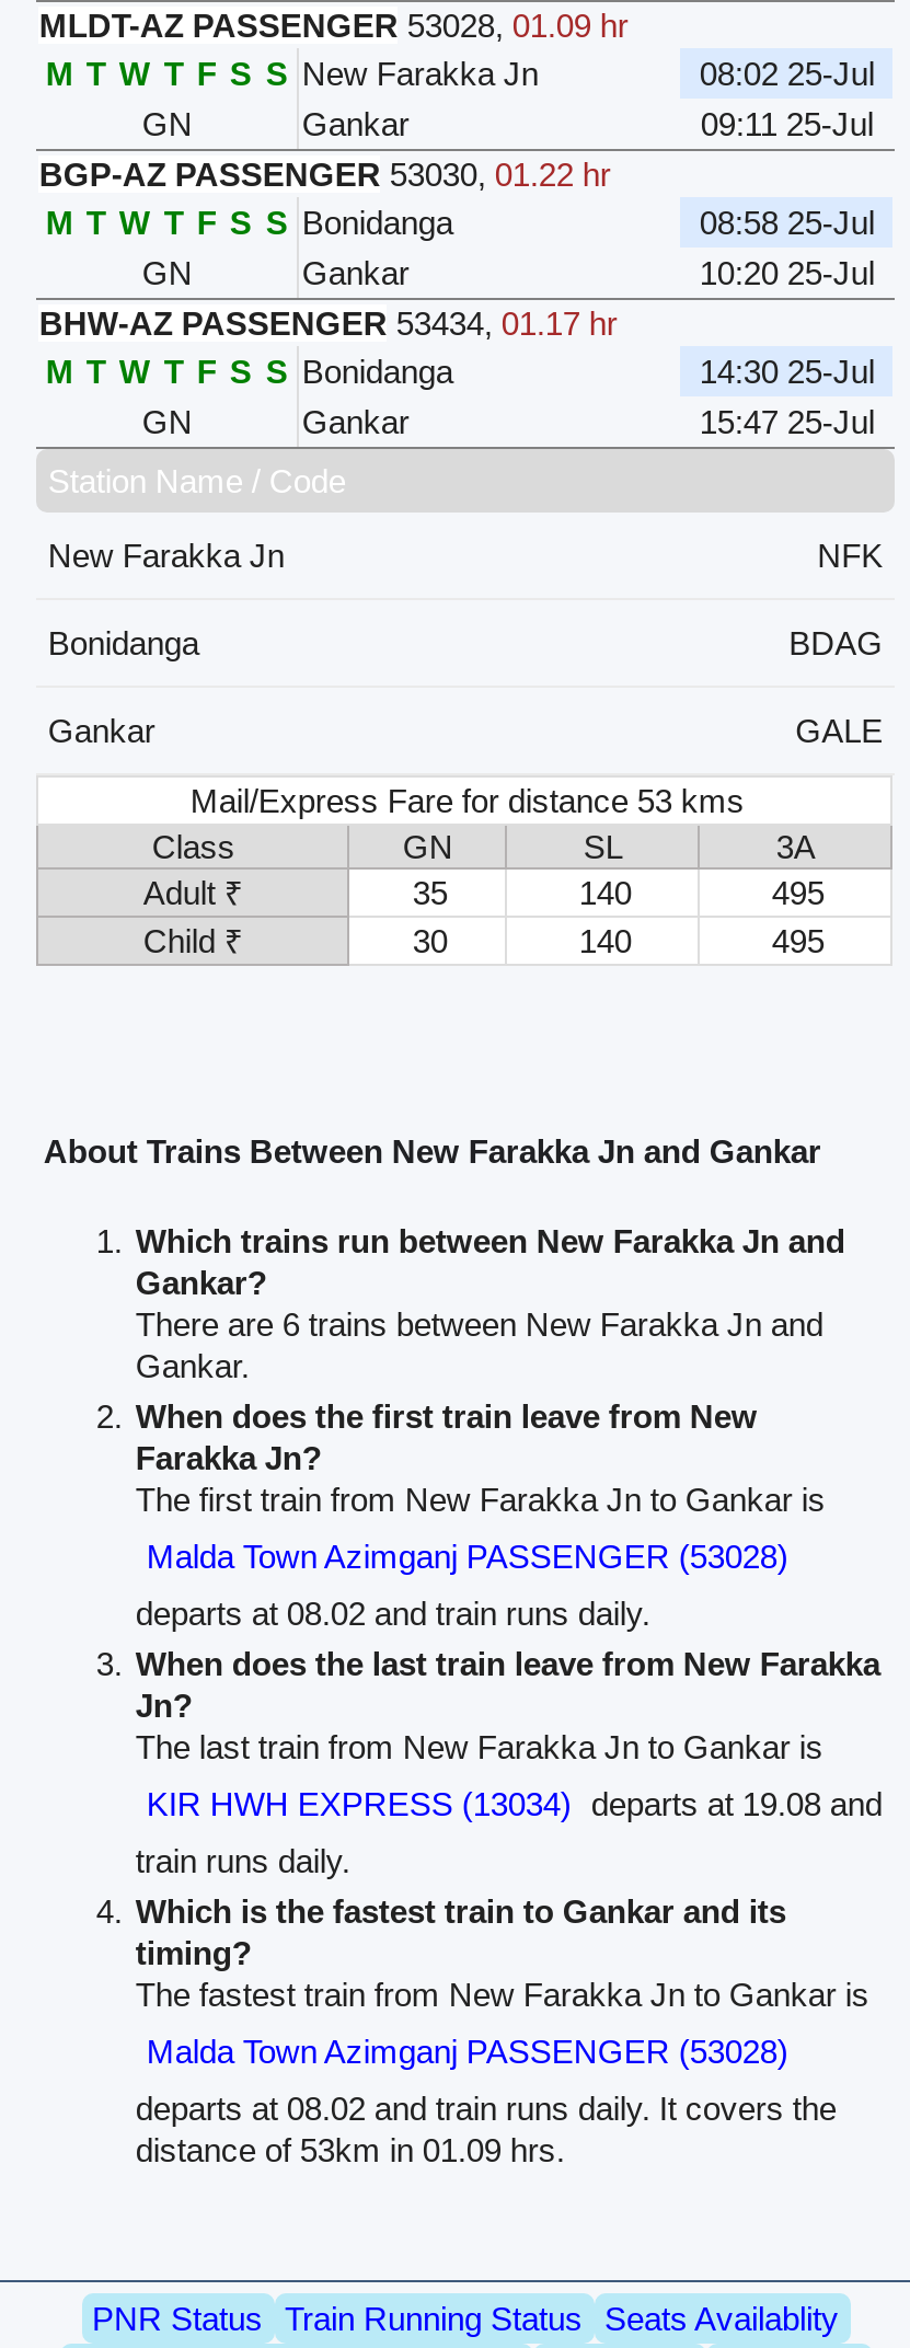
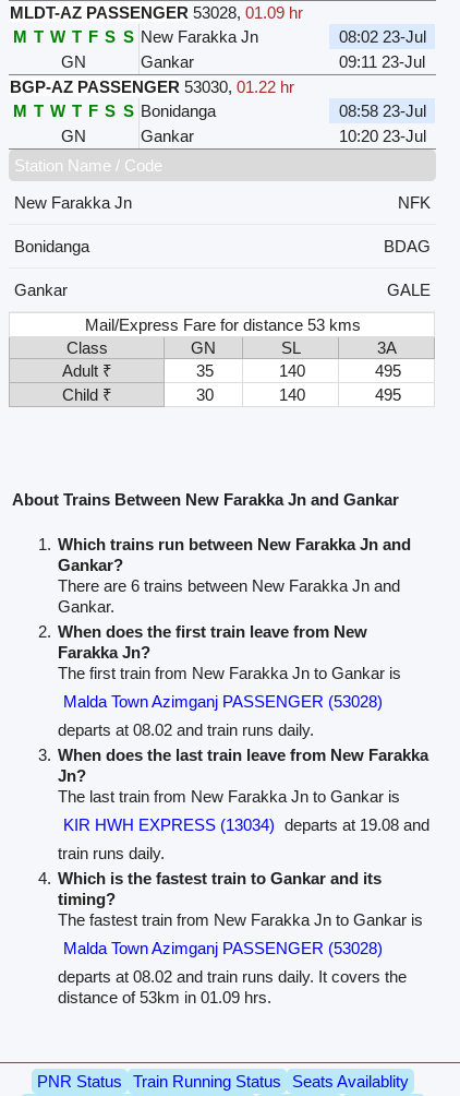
- 08:02 25-Jul
+ 08:02 23-Jul

- 09:11 25-Jul
+ 09:11 23-Jul

- 08:58 25-Jul
+ 08:58 23-Jul

- 10:20 25-Jul
- BHW-AZ PASSENGER 53434, 01.17 hr
- M T W T F S S Bonidanga
- 14:30 25-Jul
- GN
- Gankar
- 15:47 25-Jul
+ 10:20 23-Jul
